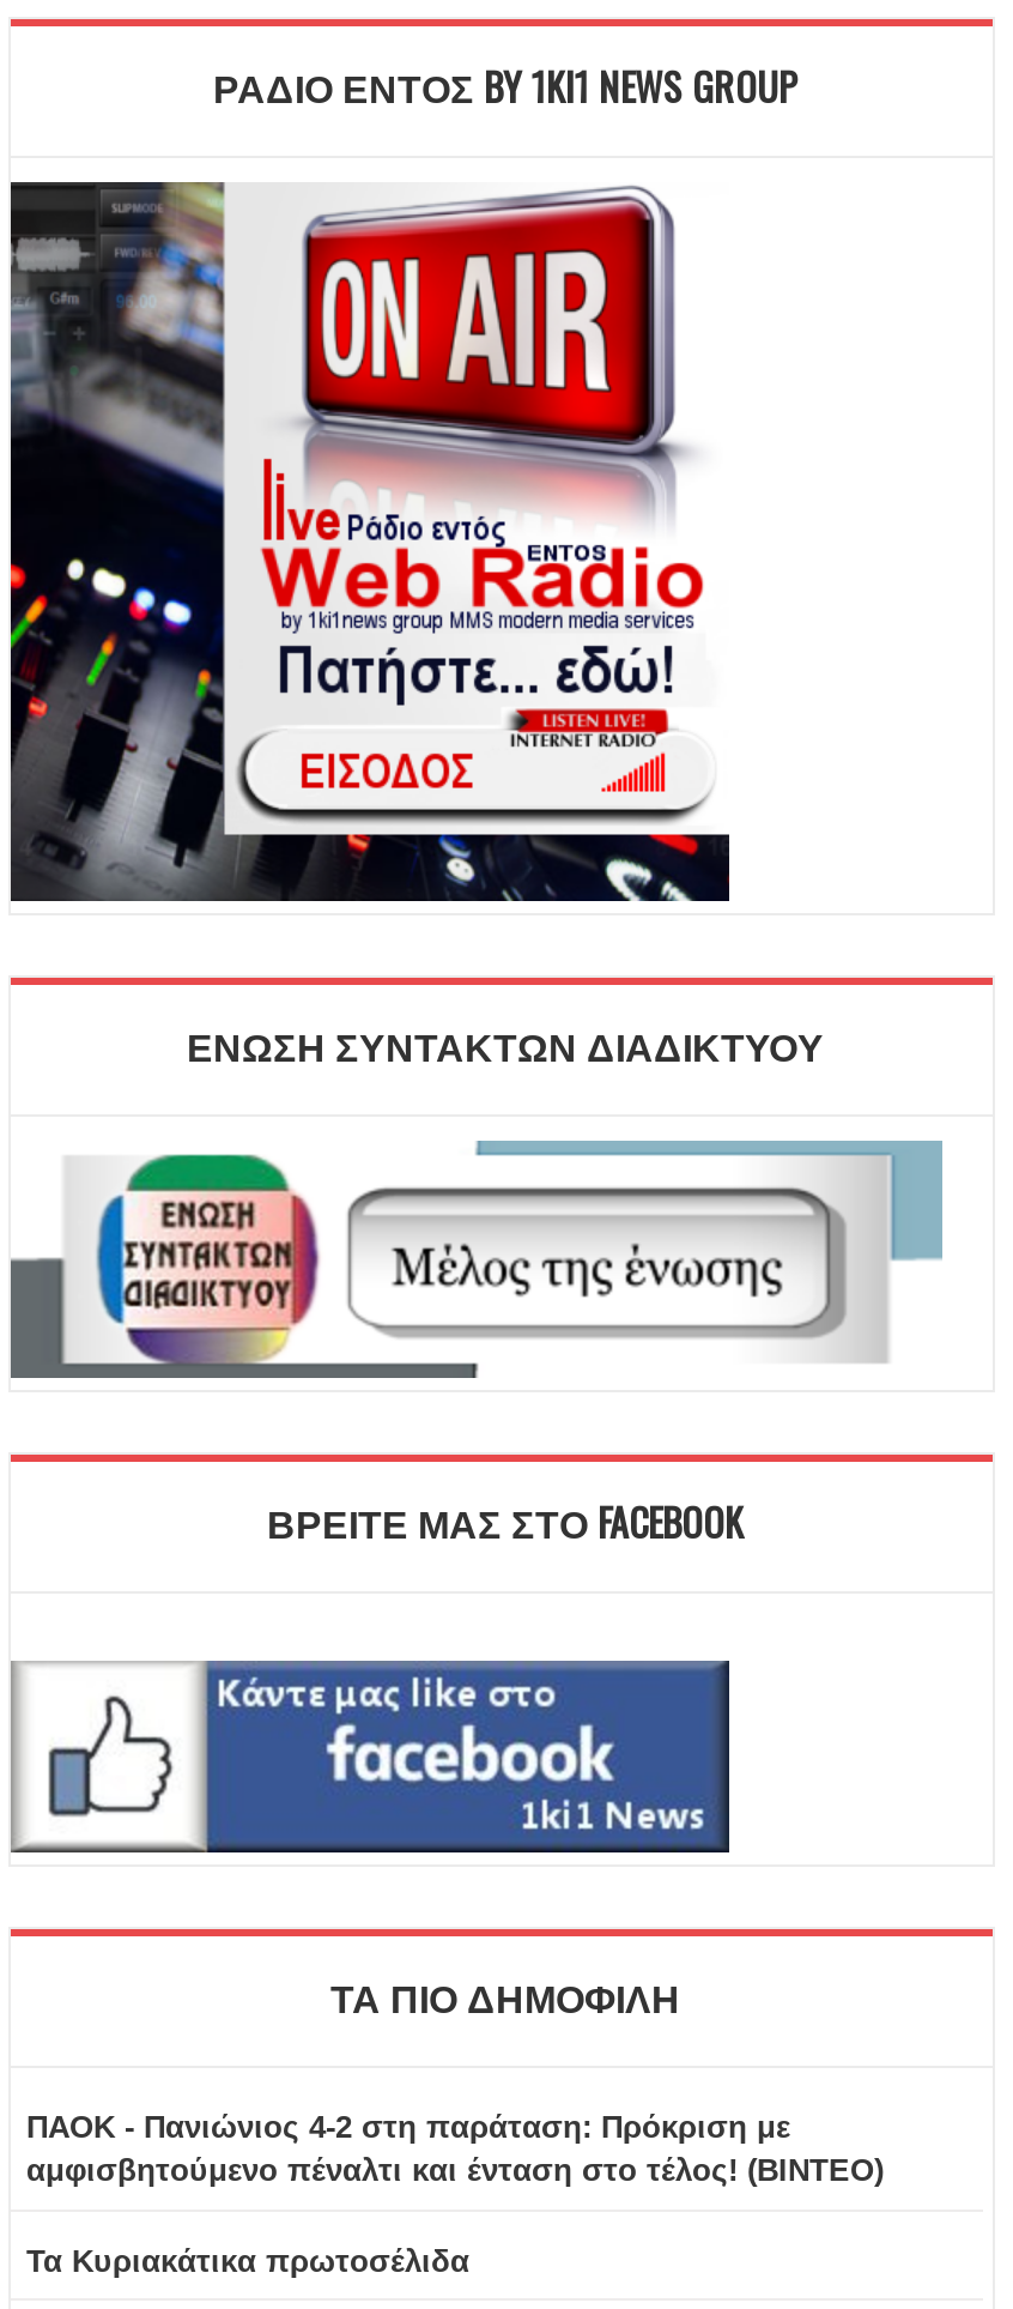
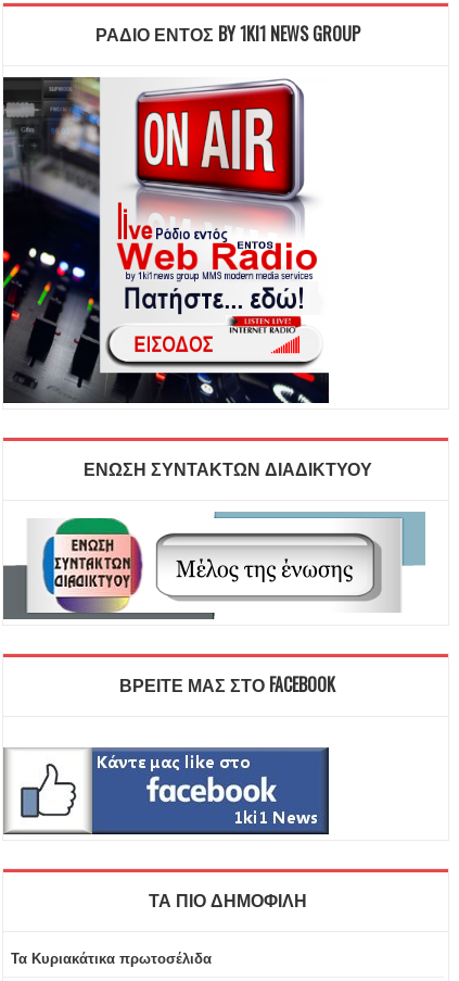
- ΠΑΟΚ - Πανιώνιος 4-2 στη παράταση: Πρόκριση με
- αμφισβητούμενο πέναλτι και ένταση στο τέλος! (ΒΙΝΤΕΟ)
